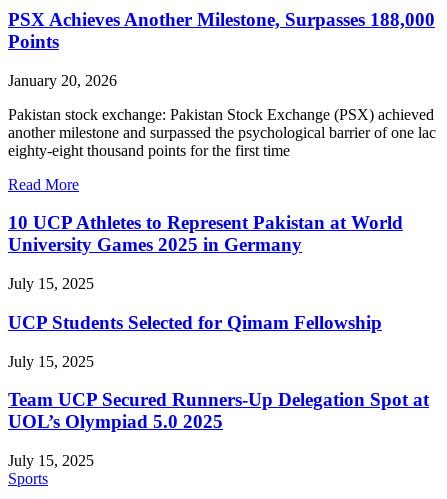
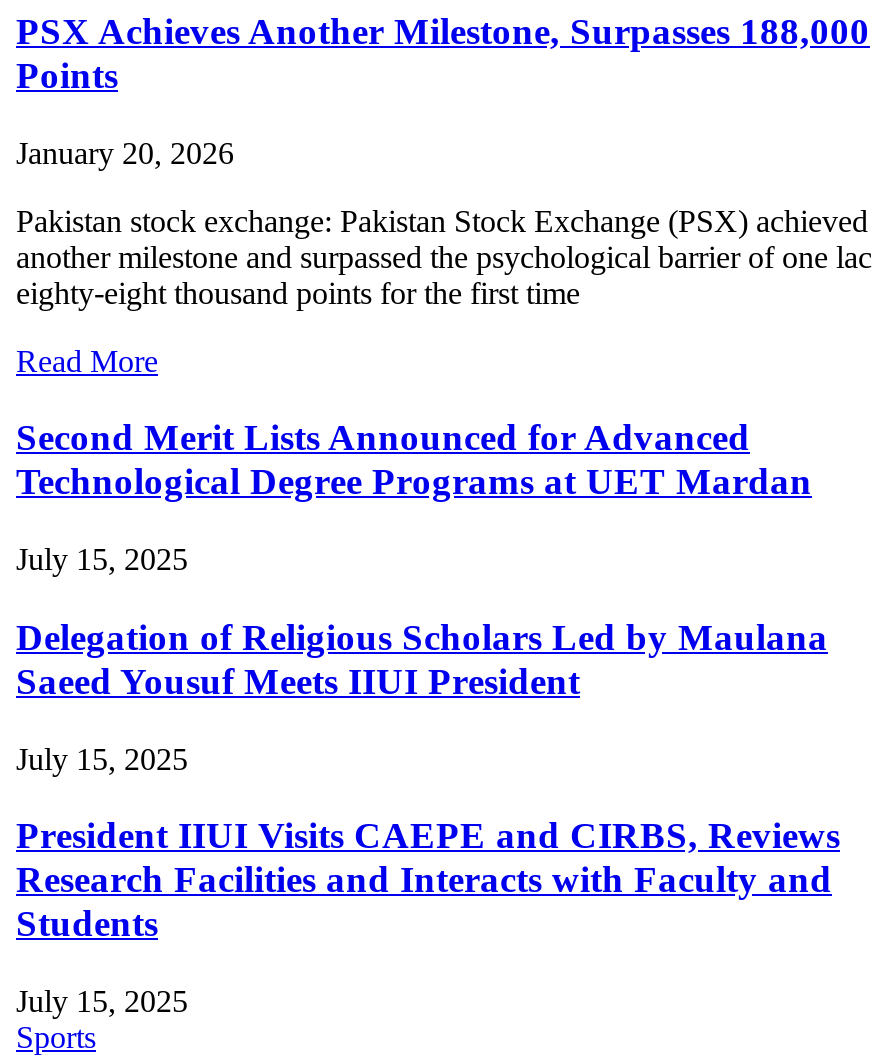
- 10 UCP Athletes to Represent Pakistan at World
- University Games 2025 in Germany
+ Second Merit Lists Announced for Advanced
+ Technological Degree Programs at UET Mardan

- UCP Students Selected for Qimam Fellowship
+ Delegation of Religious Scholars Led by Maulana
+ Saeed Yousuf Meets IIUI President

- Team UCP Secured Runners-Up Delegation Spot at
- UOL’s Olympiad 5.0 2025
+ President IIUI Visits CAEPE and CIRBS, Reviews
+ Research Facilities and Interacts with Faculty and
+ Students
